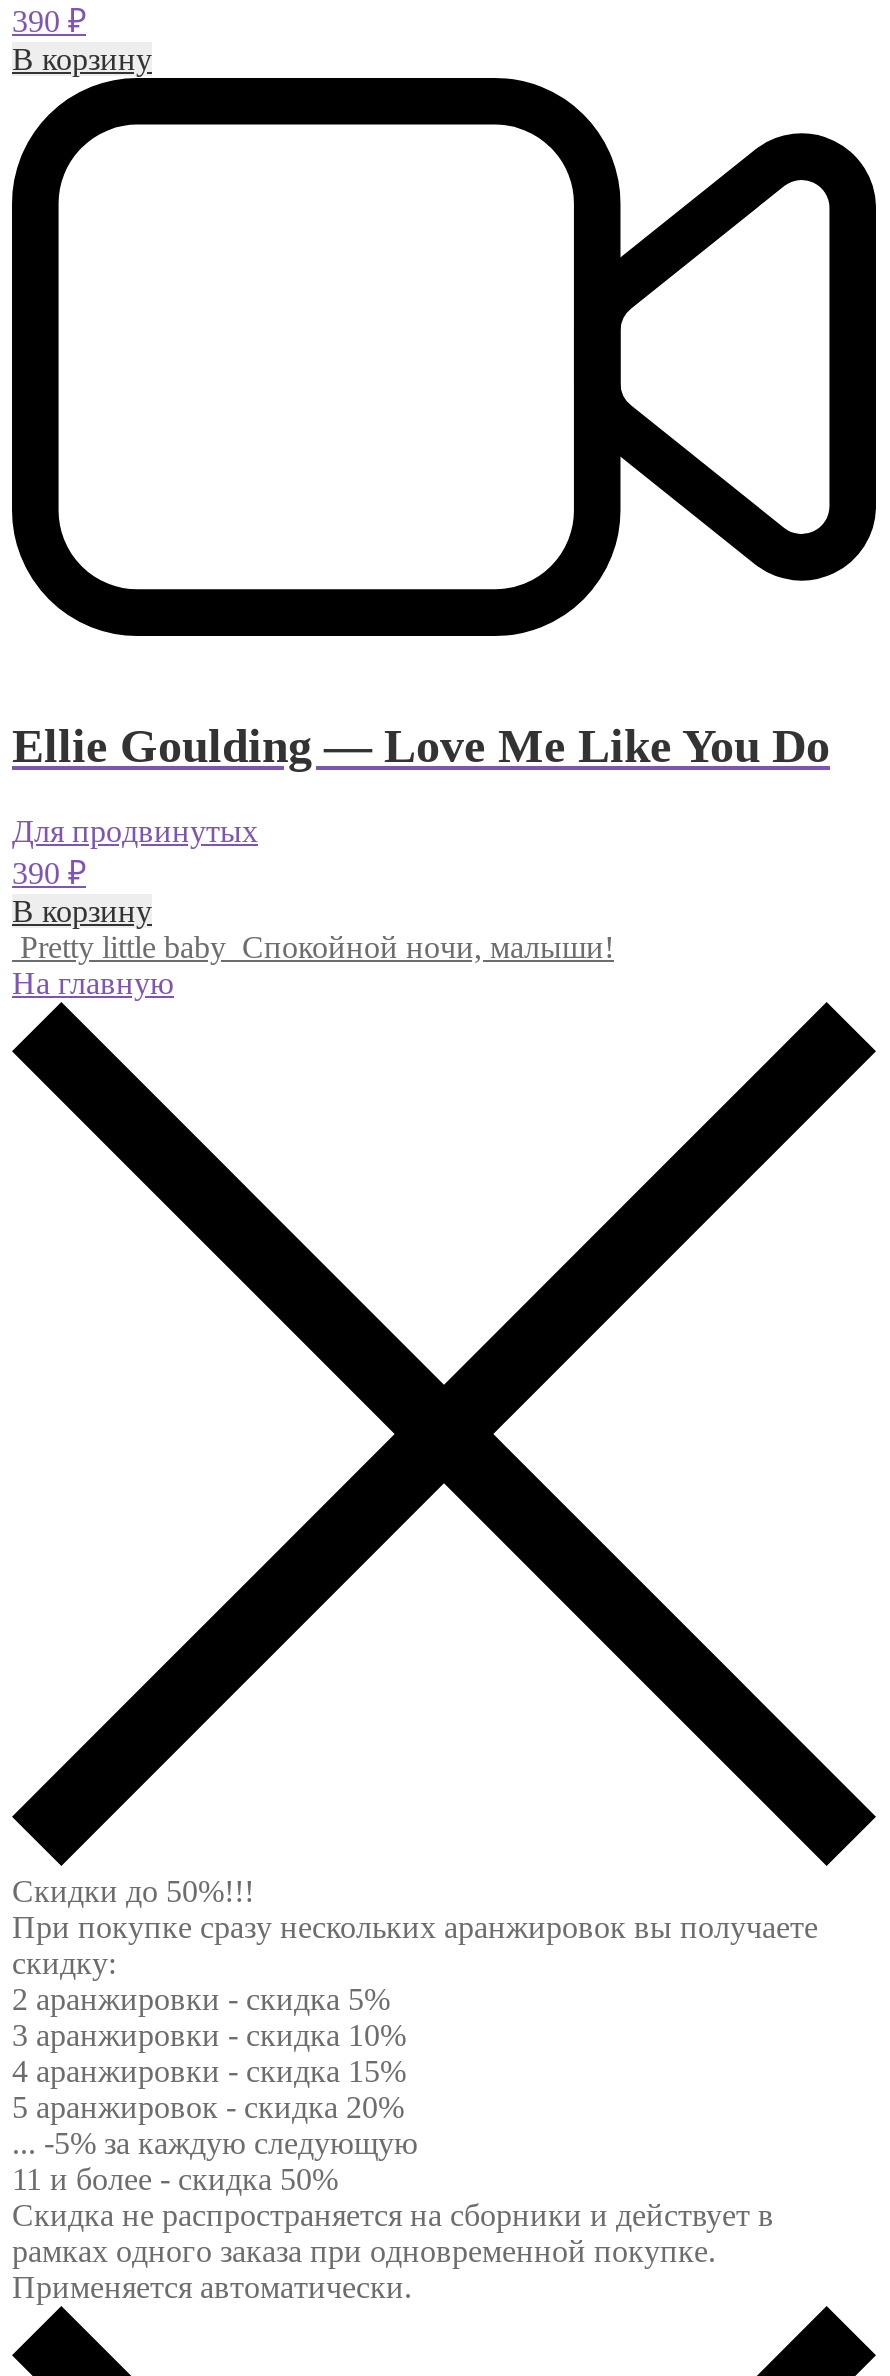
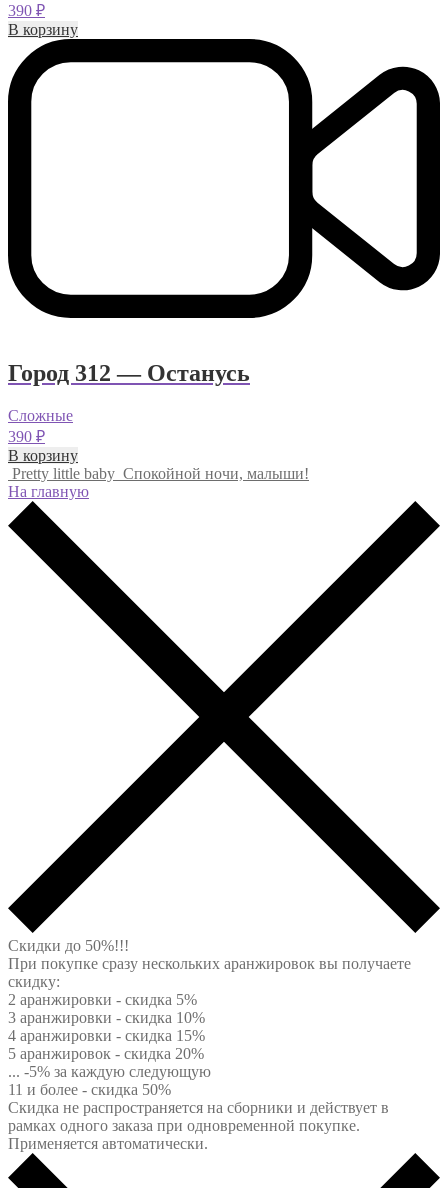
- Ellie Goulding — Love Me Like You Do
+ Город 312 — Останусь

- Для продвинутых
+ Сложные
